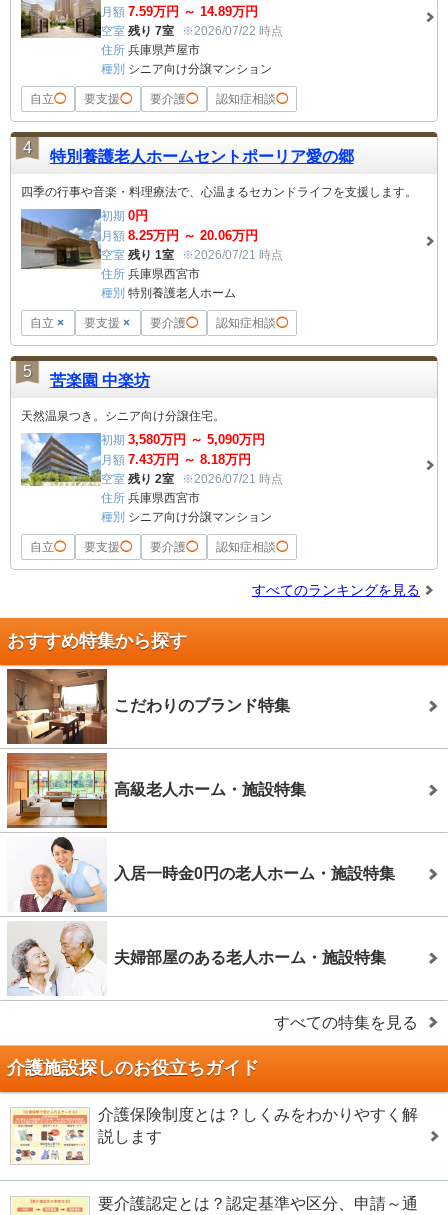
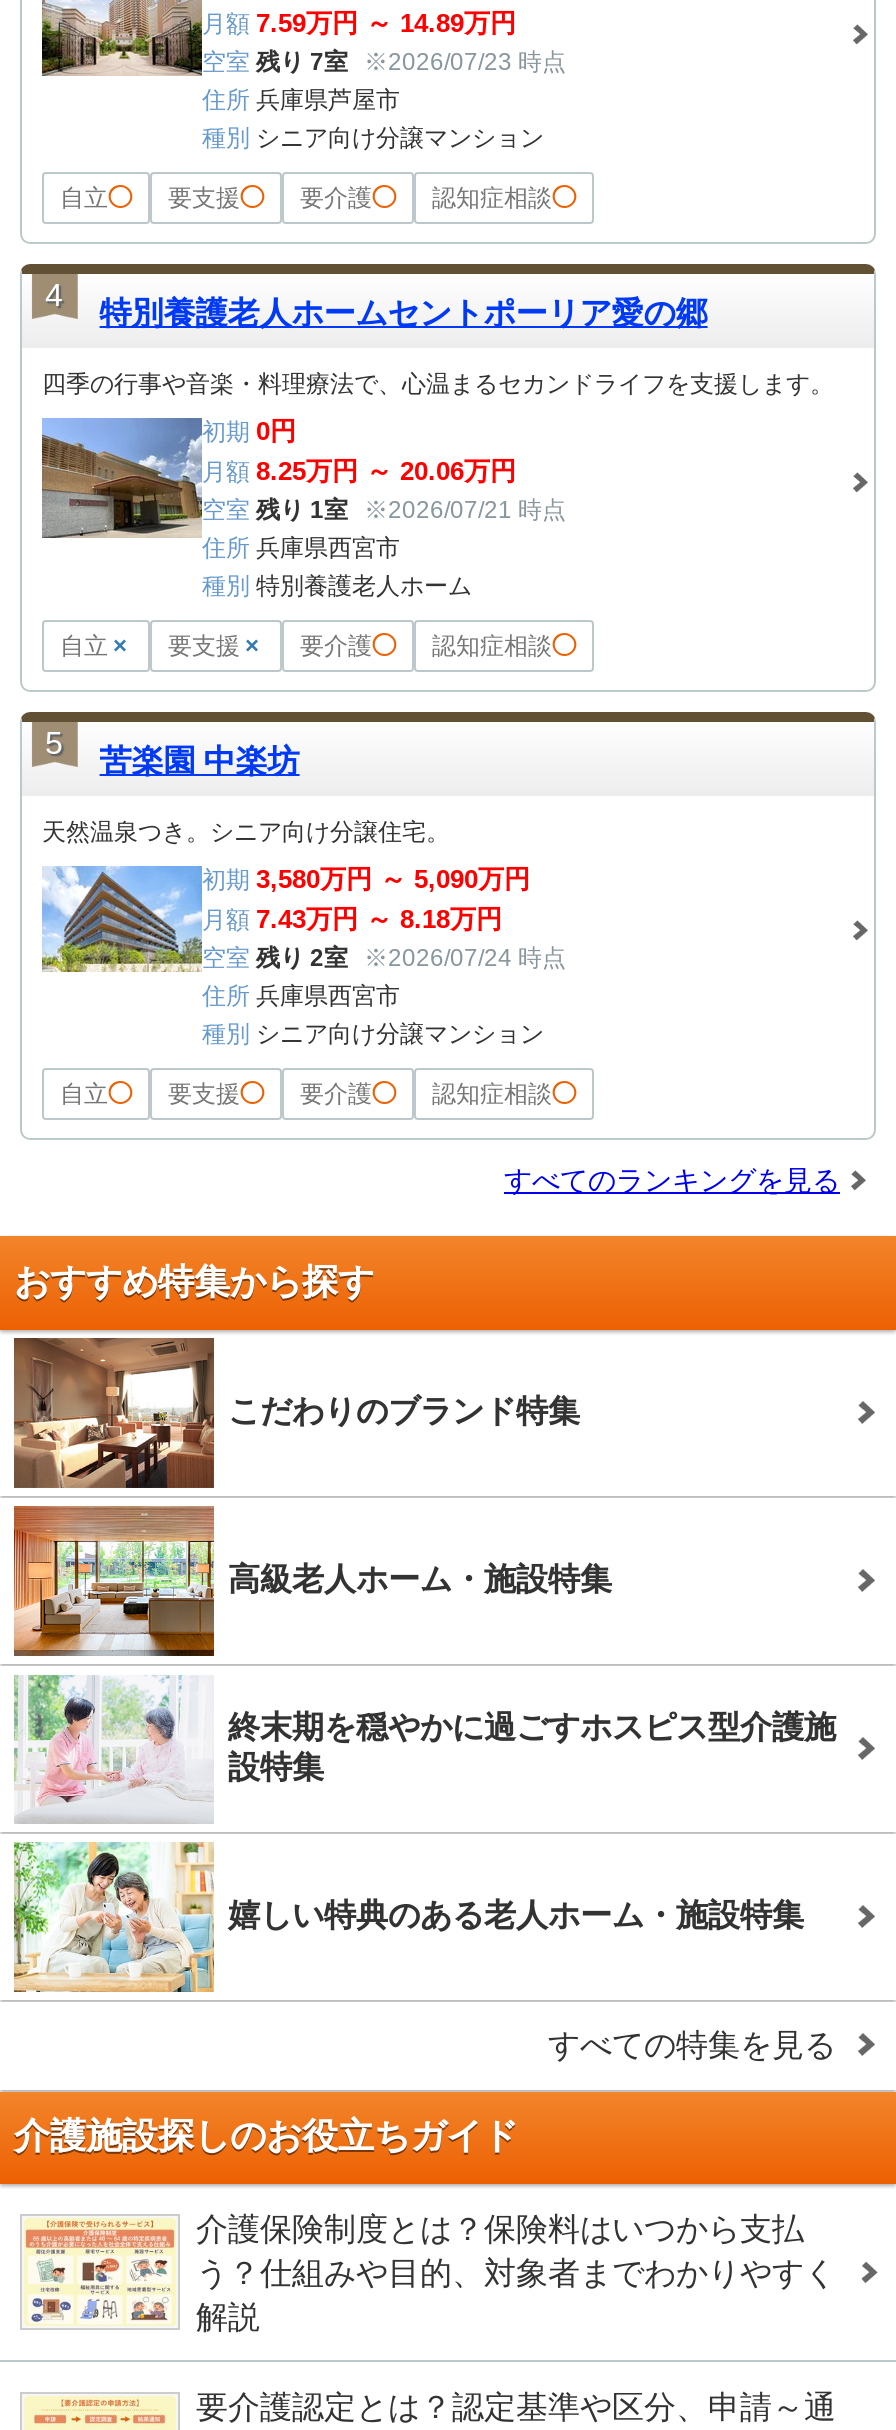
- 空室 残り 7室 ※2026/07/22 時点
+ 空室 残り 7室 ※2026/07/23 時点

- 空室 残り 2室 ※2026/07/21 時点
+ 空室 残り 2室 ※2026/07/24 時点

- [image]
- 入居一時金0円の老人ホーム・施設特集
+ [image]
+ 終末期を穏やかに過ごすホスピス型介護施
+ 設特集

- [image]
- 夫婦部屋のある老人ホーム・施設特集
+ [image]
+ 嬉しい特典のある老人ホーム・施設特集

- 介護保険制度とは？しくみをわかりやすく解
- 説します
+ 介護保険制度とは？保険料はいつから支払
+ う？仕組みや目的、対象者までわかりやすく
+ 解説
